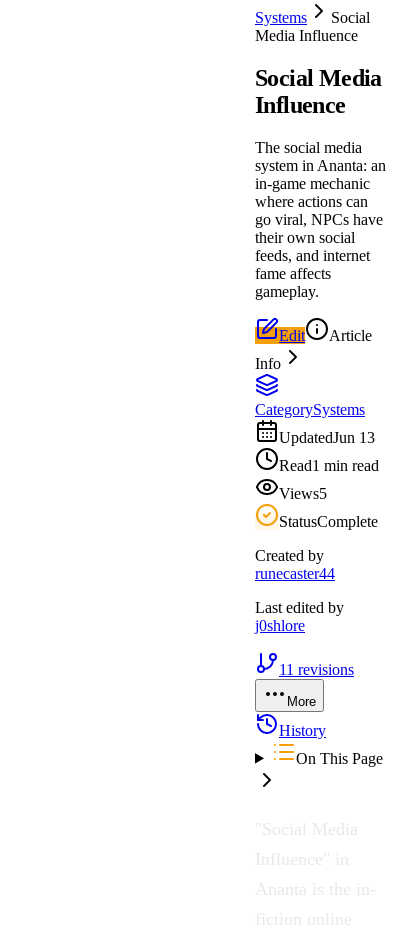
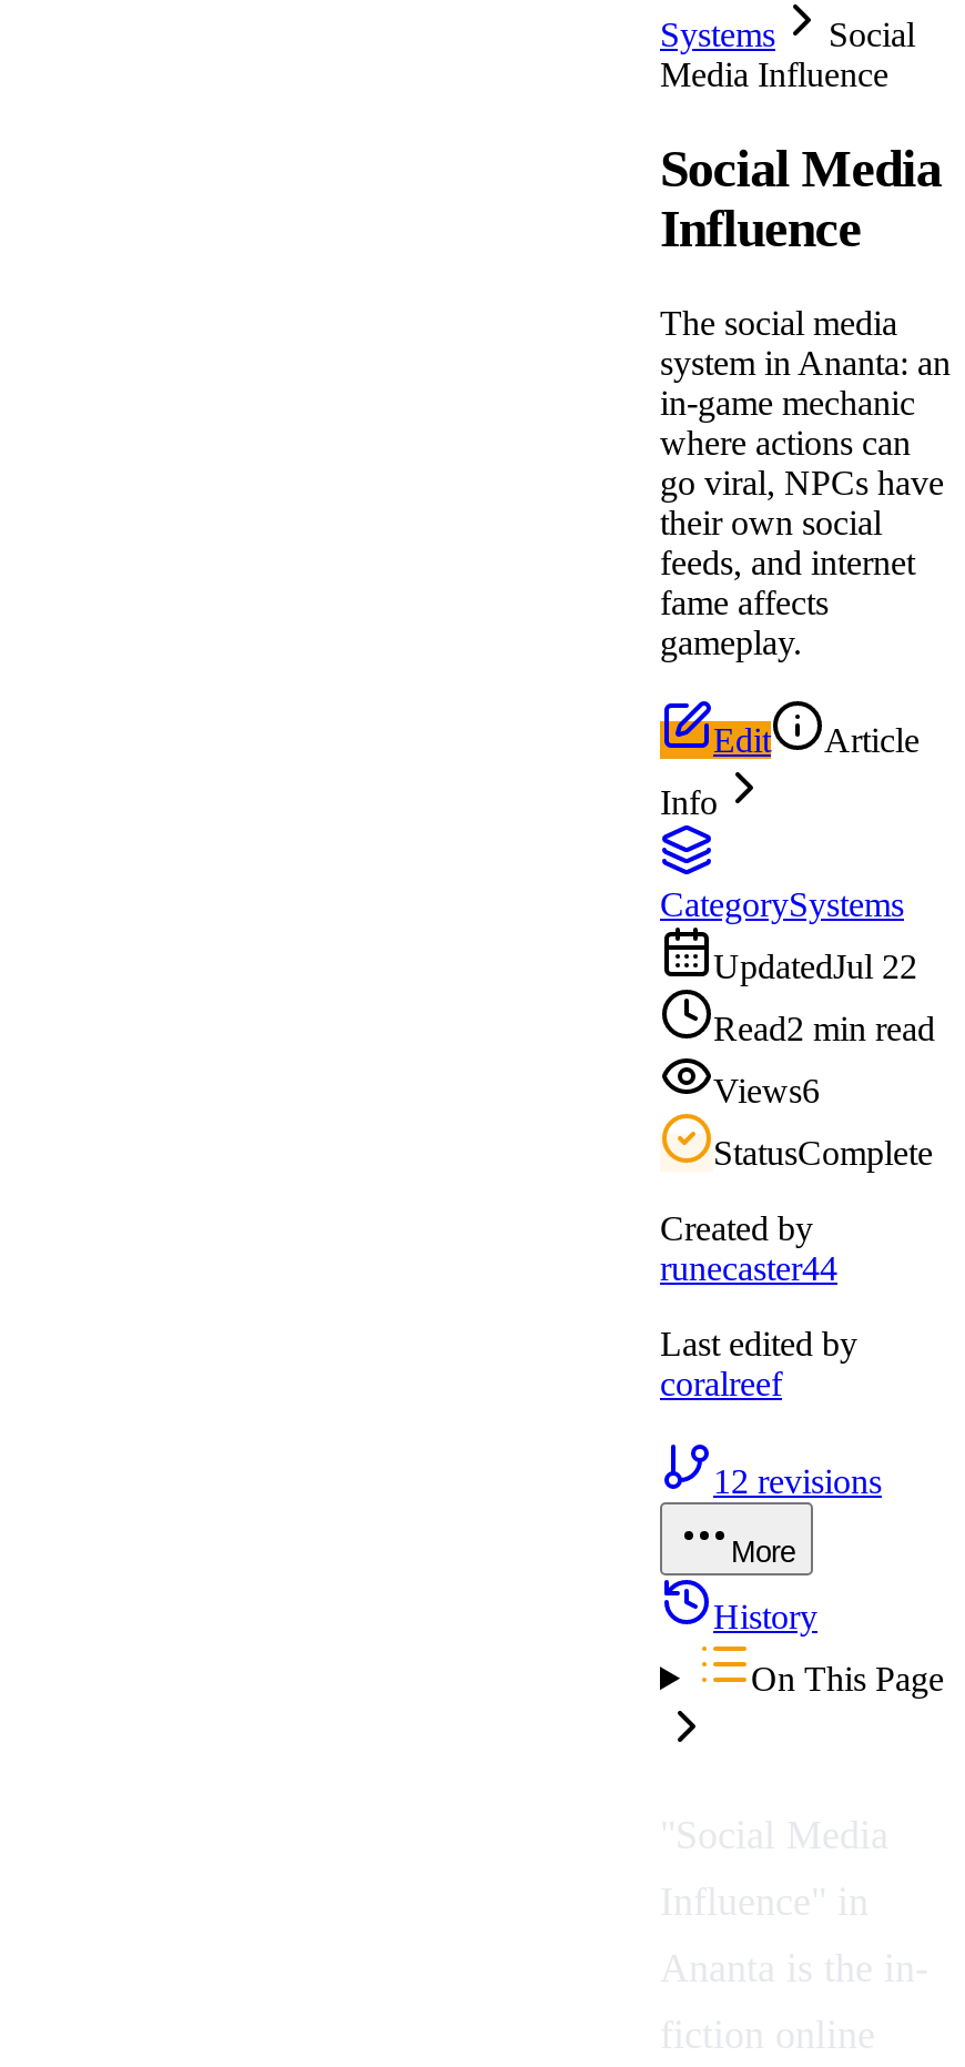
- UpdatedJun 13
+ UpdatedJul 22

- Read1 min read
+ Read2 min read

- Views5
+ Views6

- j0shlore
+ coralreef

- 11 revisions
+ 12 revisions
